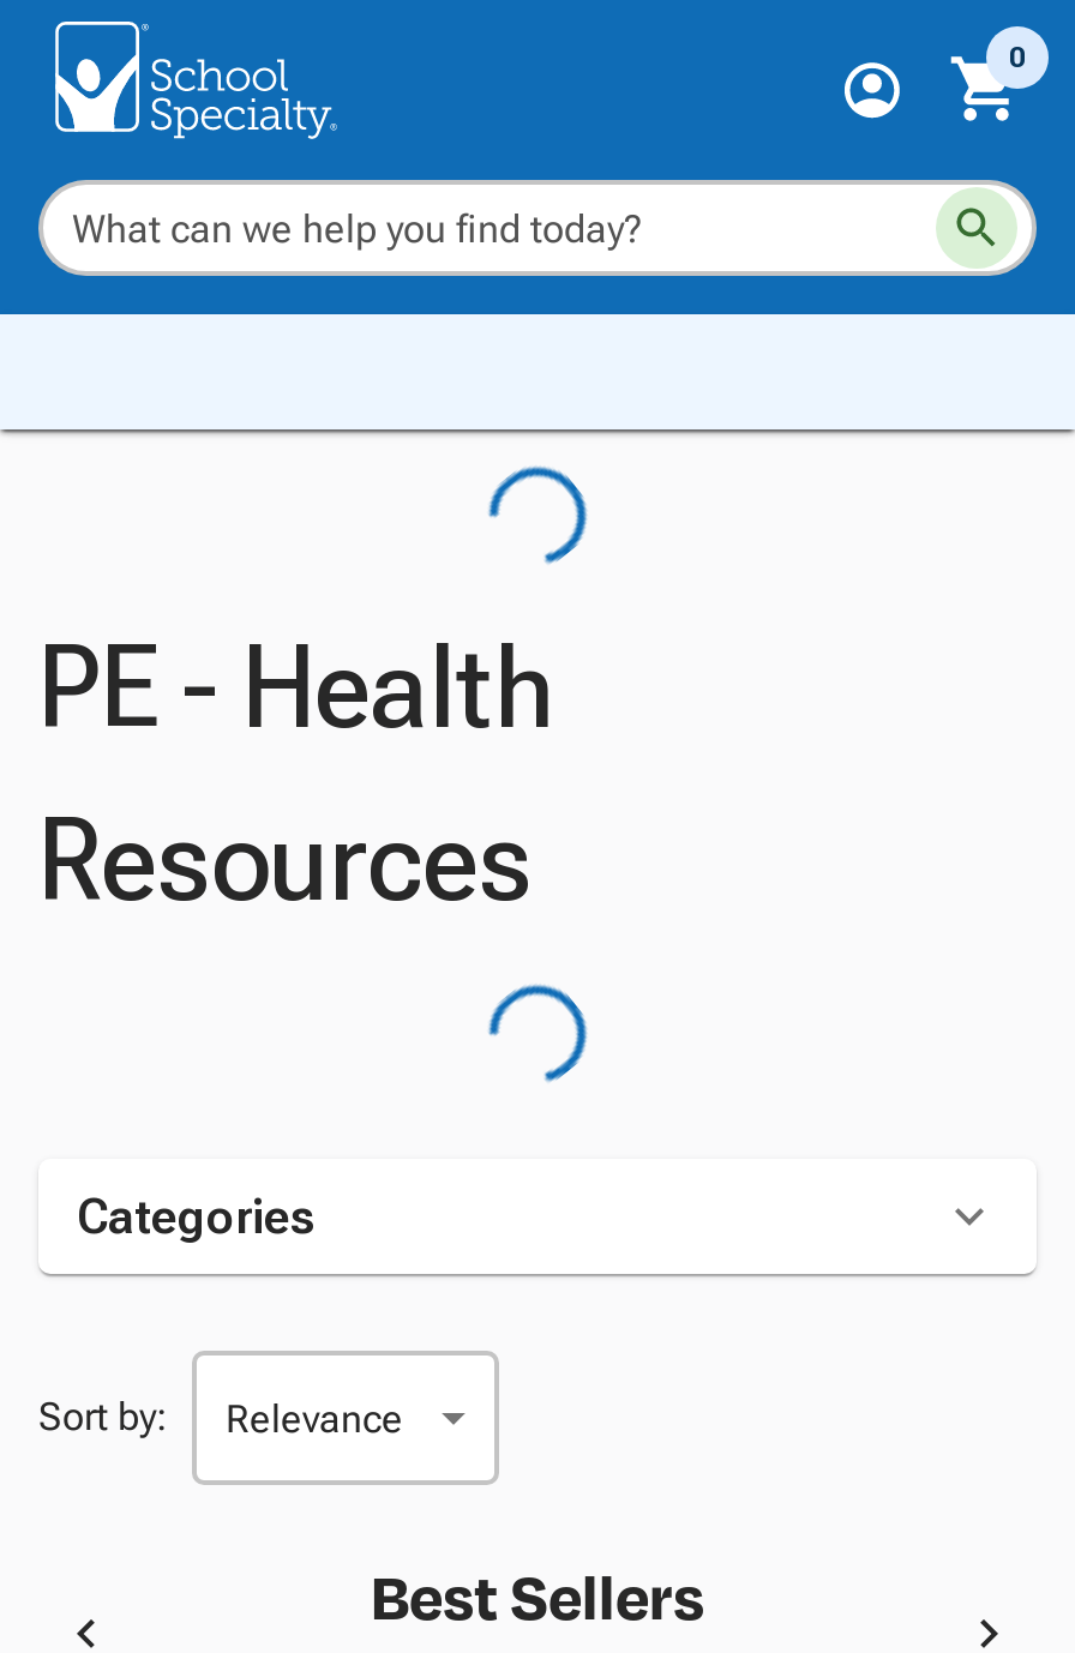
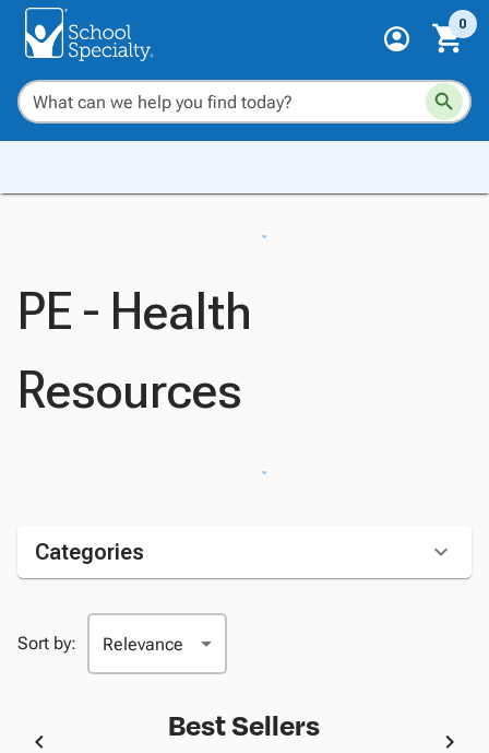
- [image]

- [image]
